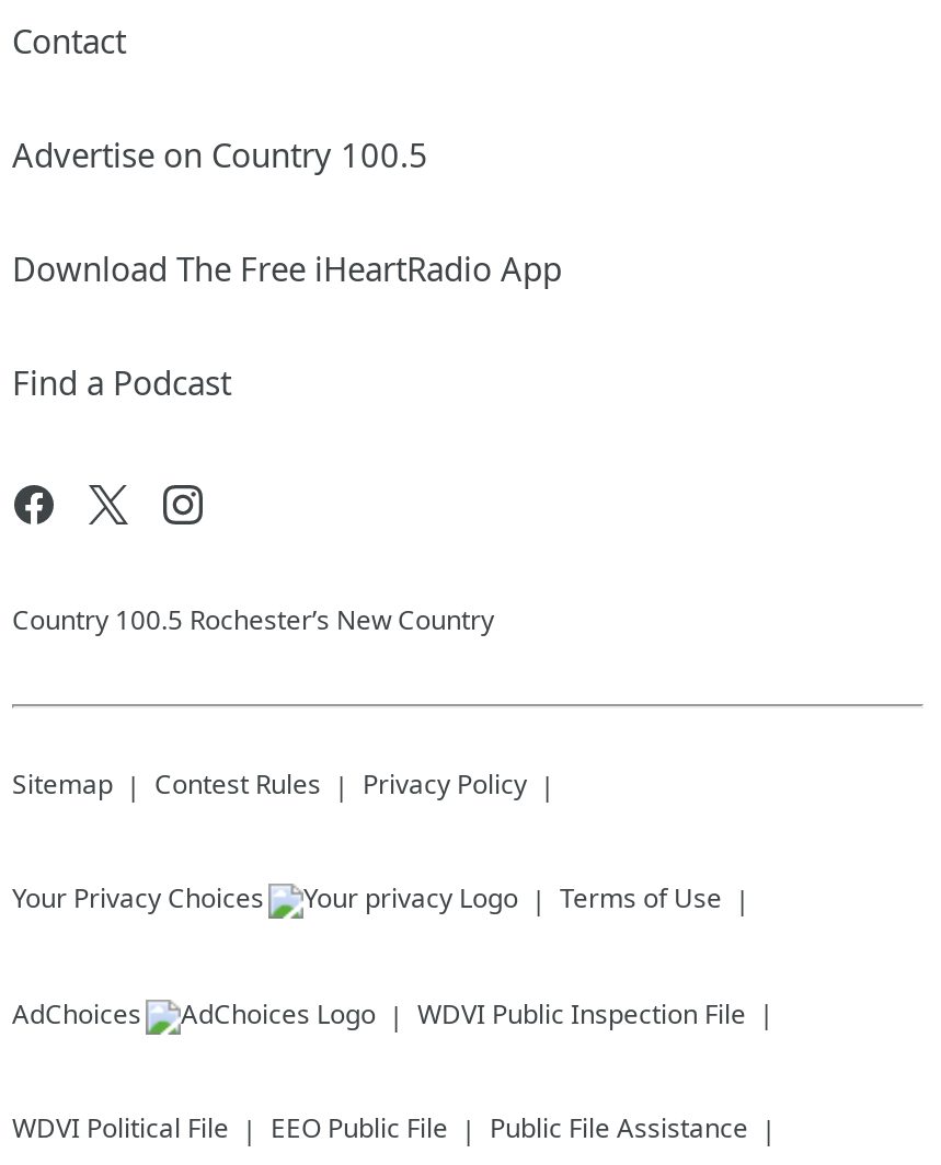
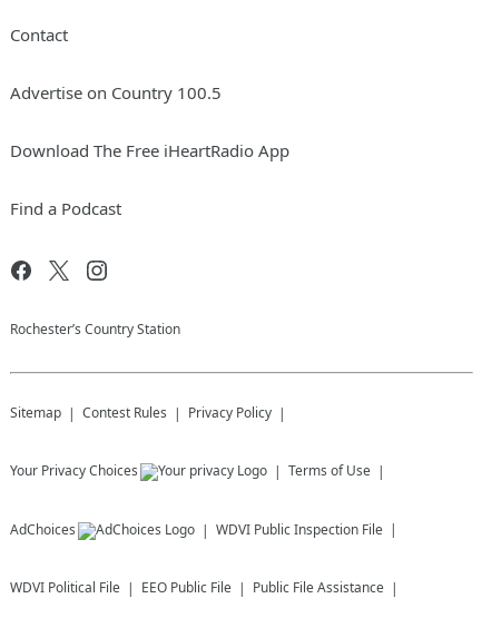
- Country 100.5 Rochester’s New Country
+ Rochester’s Country Station
